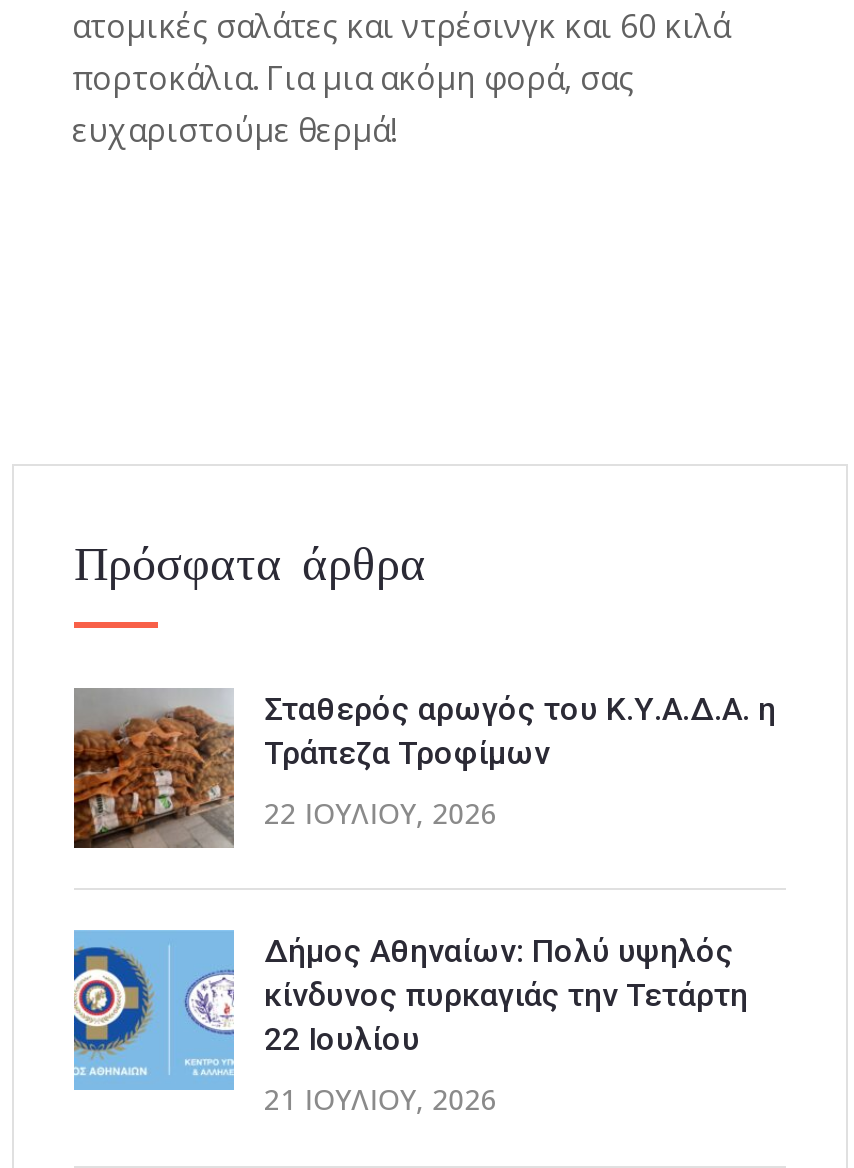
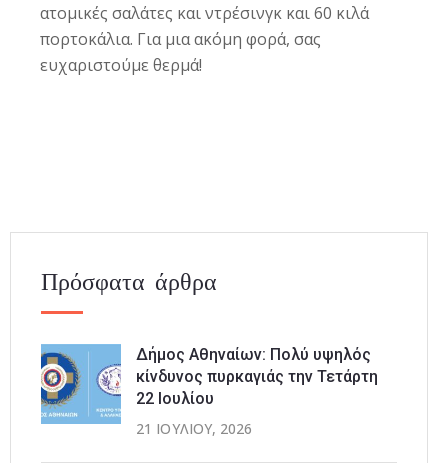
- [image]
- Σταθερός αρωγός του Κ.Υ.Α.Δ.Α. η
- Τράπεζα Τροφίμων
- 22 ΙΟΥΛΊΟΥ, 2026
